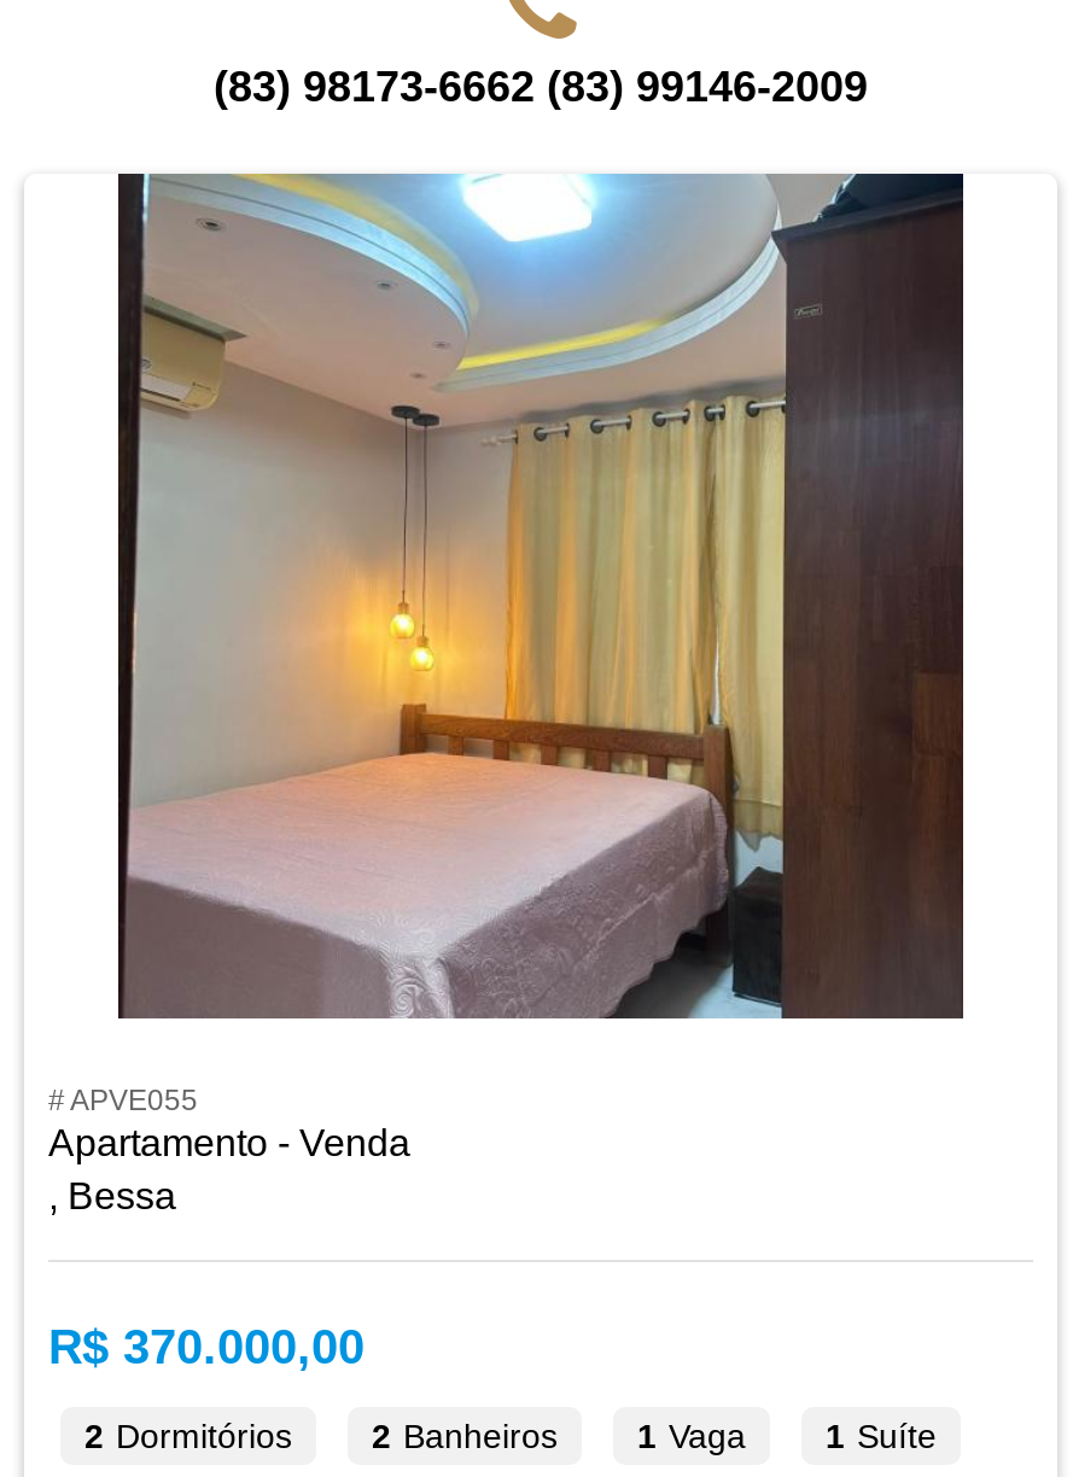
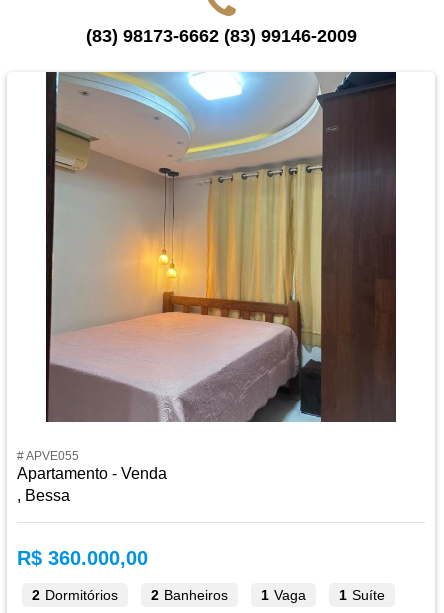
- R$ 370.000,00
+ R$ 360.000,00
